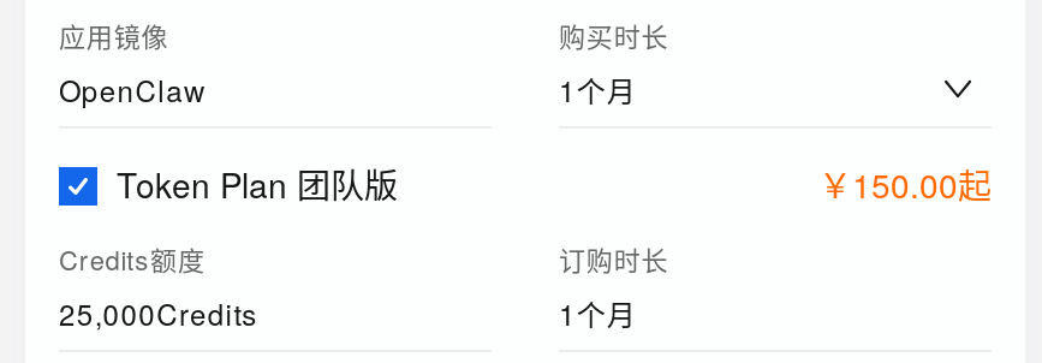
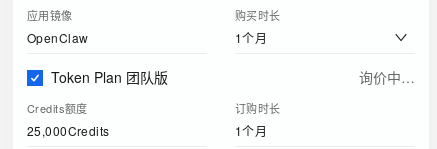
- ￥150.00起
+ 询价中…
